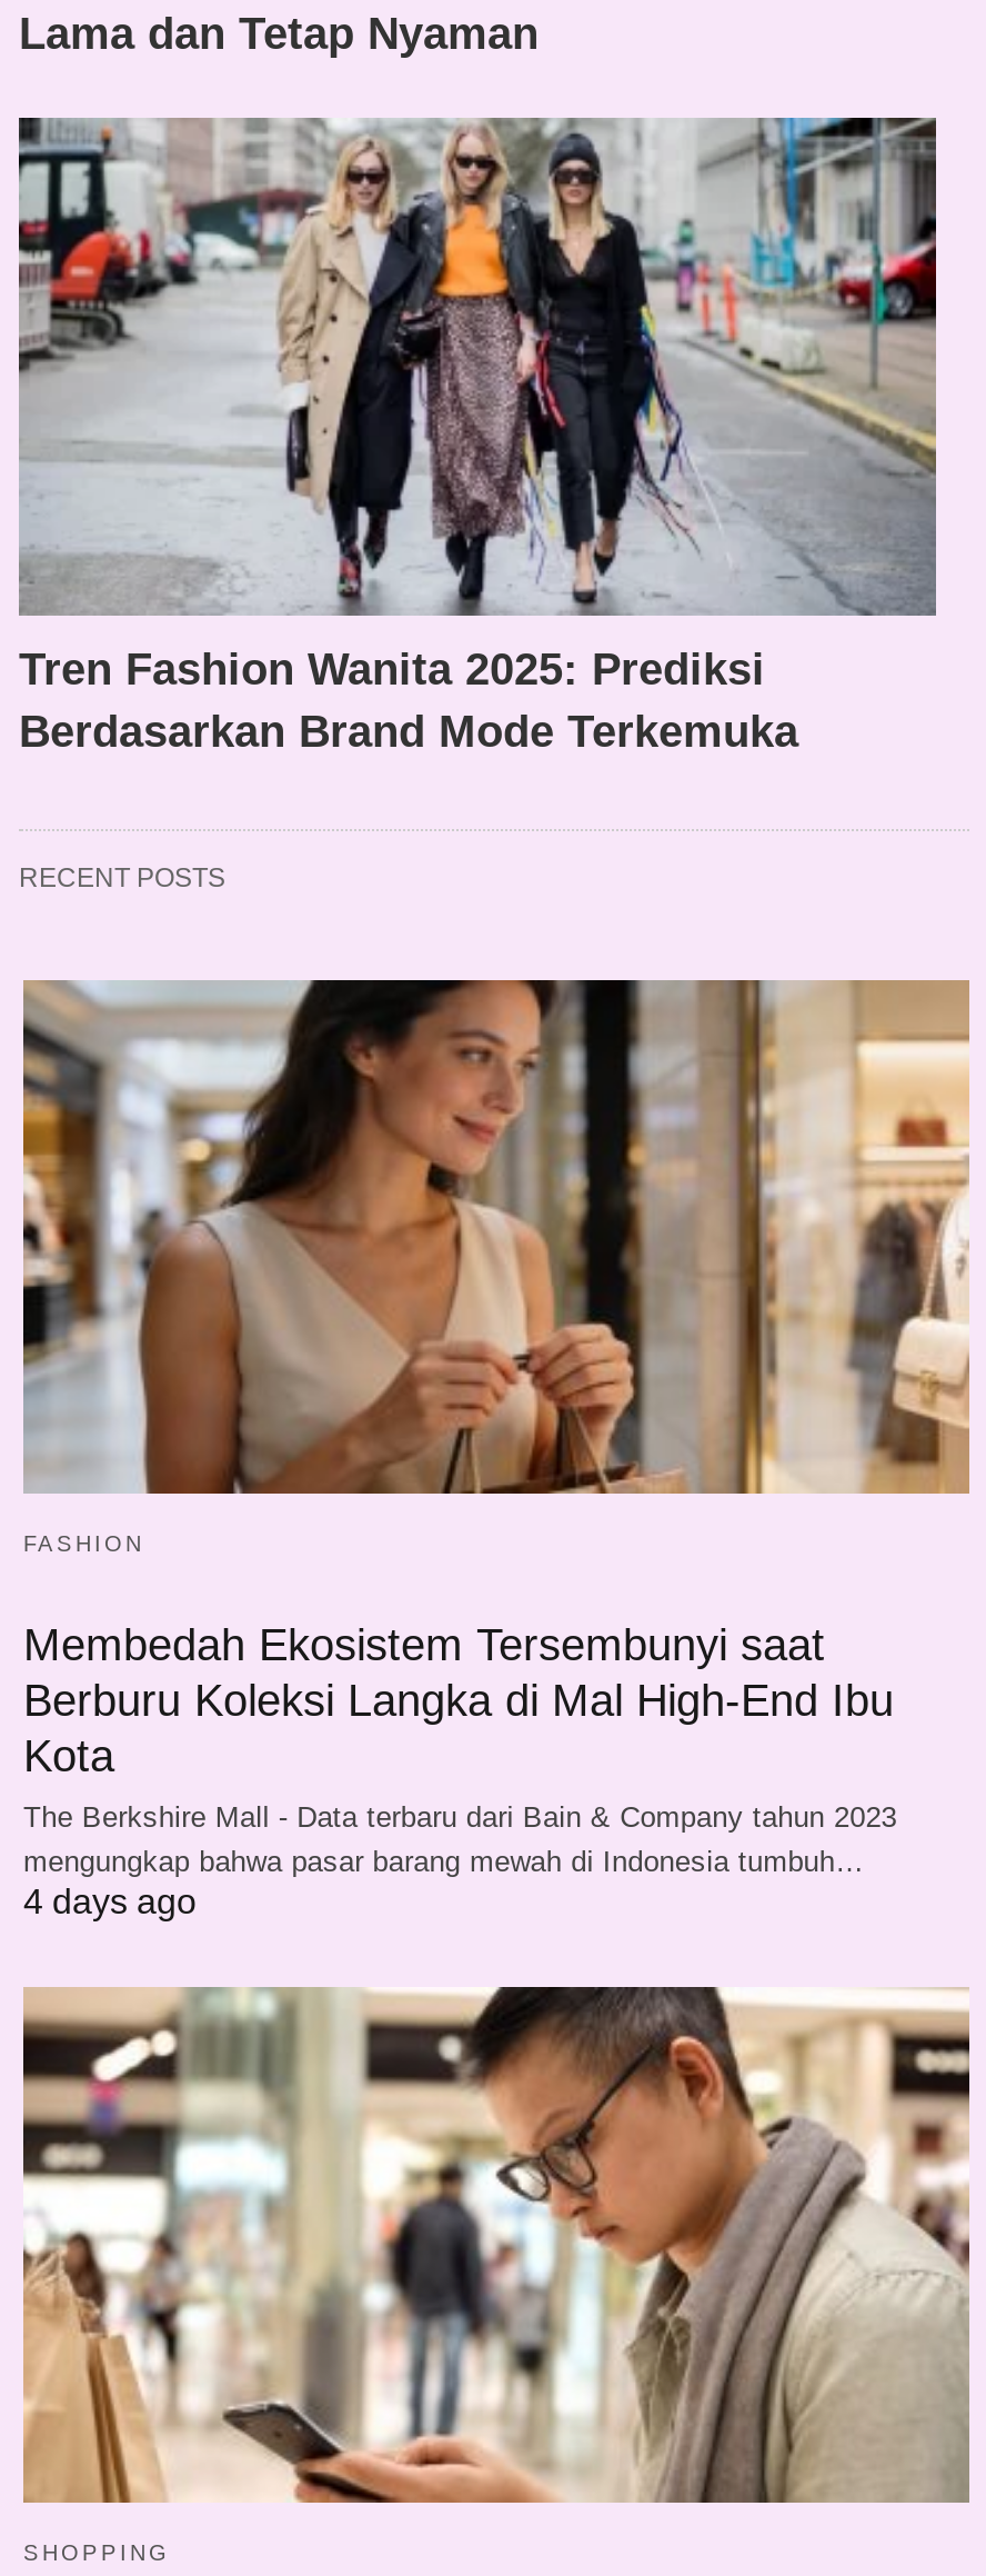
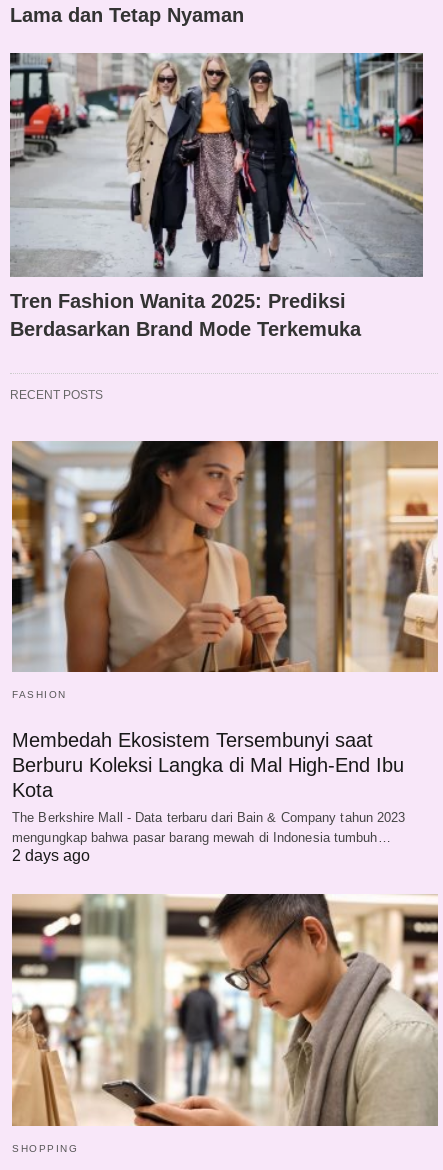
- 4 days ago
+ 2 days ago
